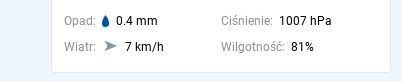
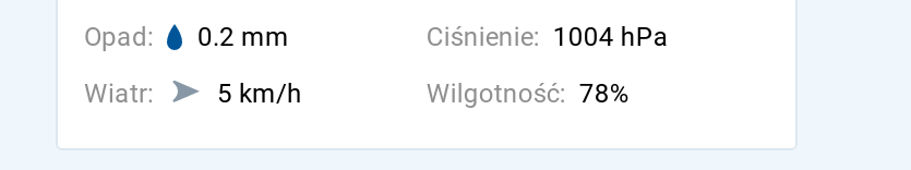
- Opad: 0.4 mm
+ Opad: 0.2 mm

- Ciśnienie: 1007 hPa
+ Ciśnienie: 1004 hPa

- 7 km/h
+ 5 km/h

- Wilgotność: 81%
+ Wilgotność: 78%
